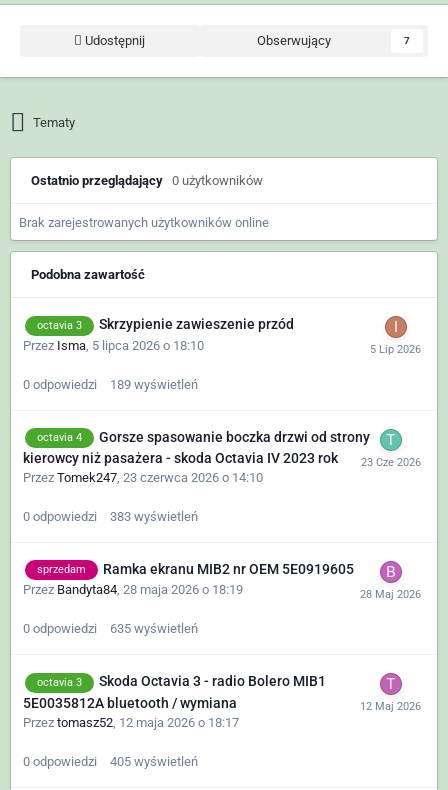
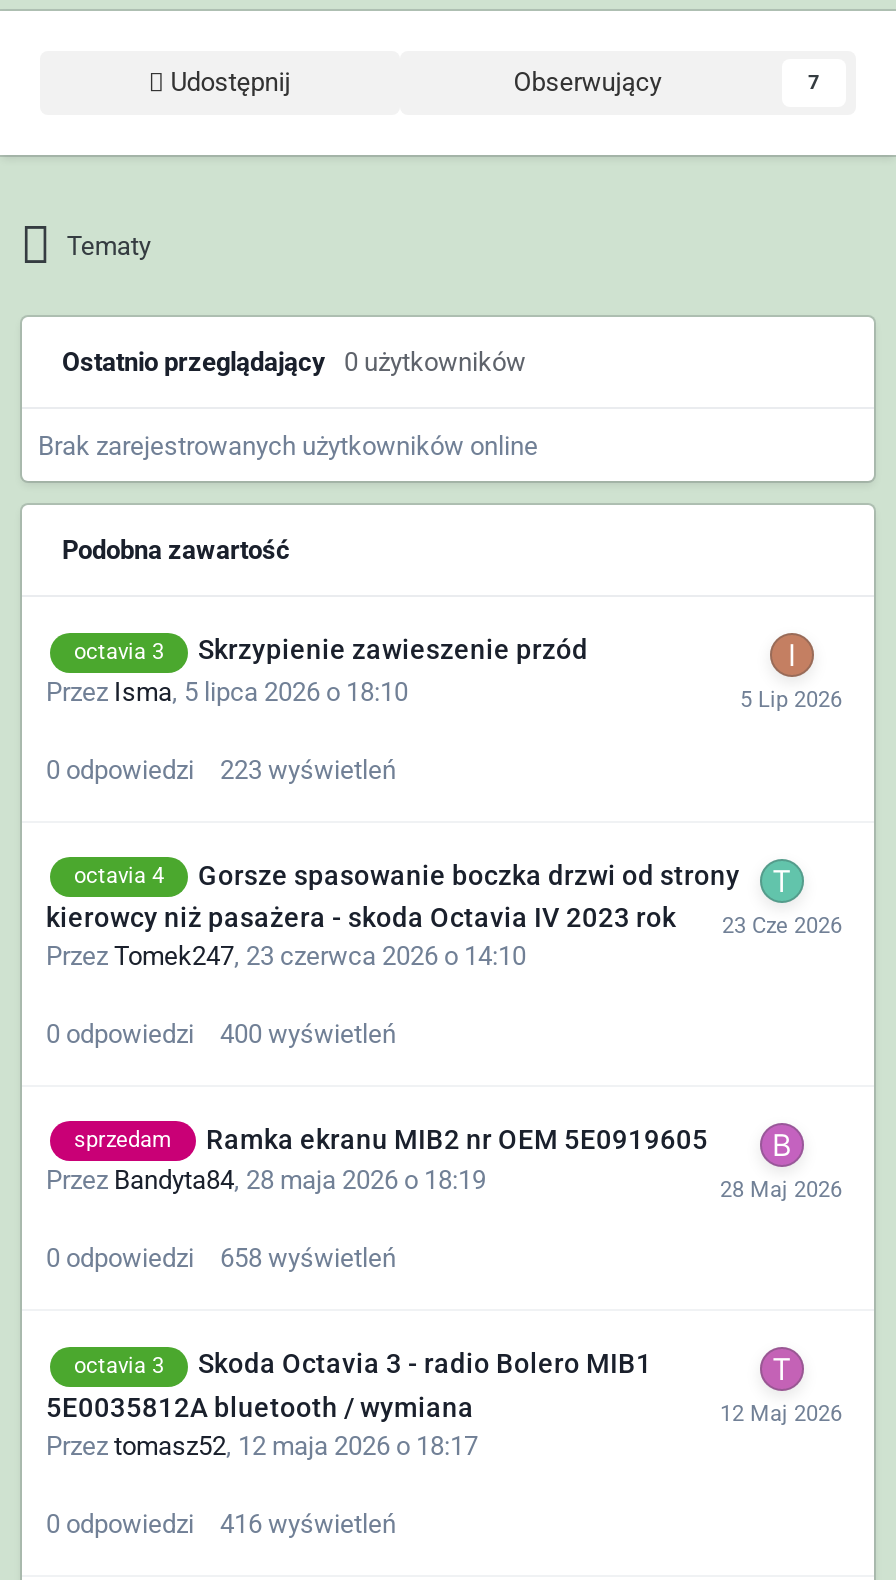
- 0 odpowiedzi 189 wyświetleń
+ 0 odpowiedzi 223 wyświetleń

- 0 odpowiedzi 383 wyświetleń
+ 0 odpowiedzi 400 wyświetleń

- 0 odpowiedzi 635 wyświetleń
+ 0 odpowiedzi 658 wyświetleń

- 0 odpowiedzi 405 wyświetleń
+ 0 odpowiedzi 416 wyświetleń
